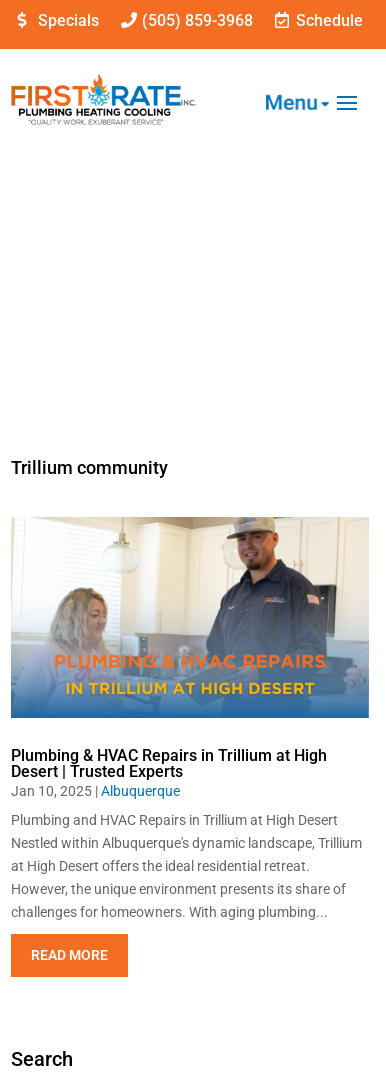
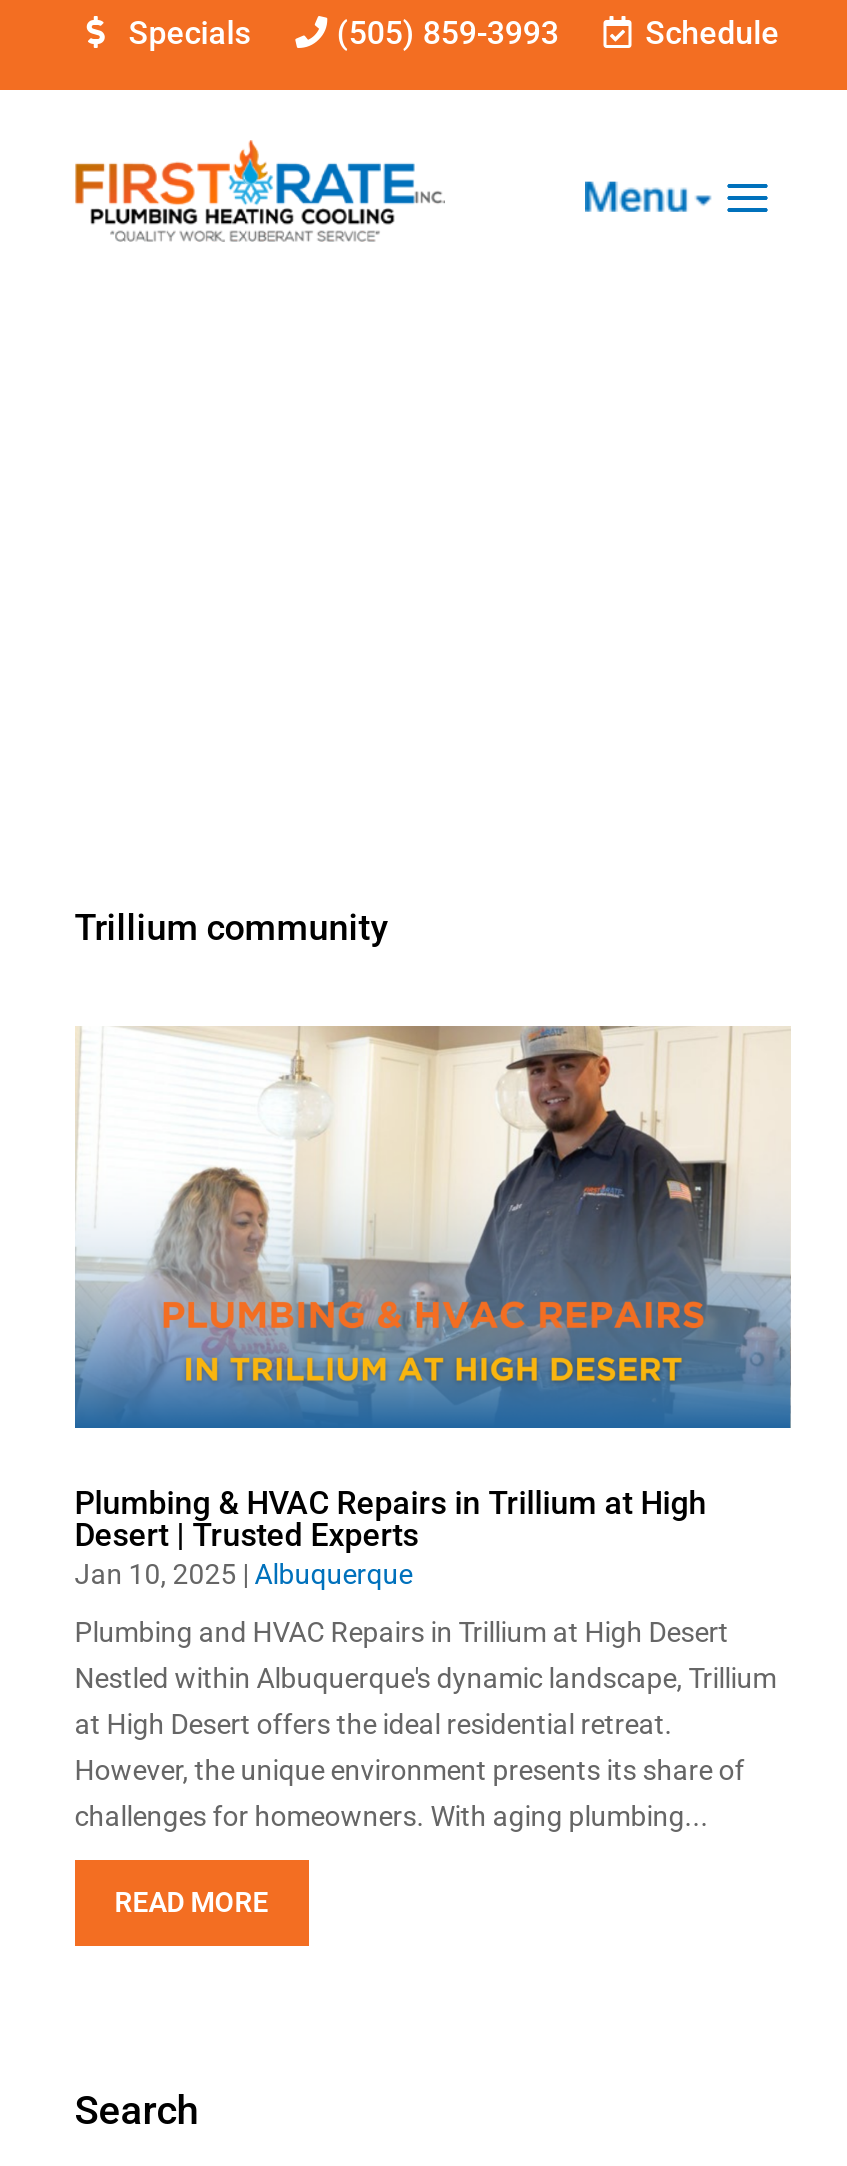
- (505) 859-3968
+ (505) 859-3993
